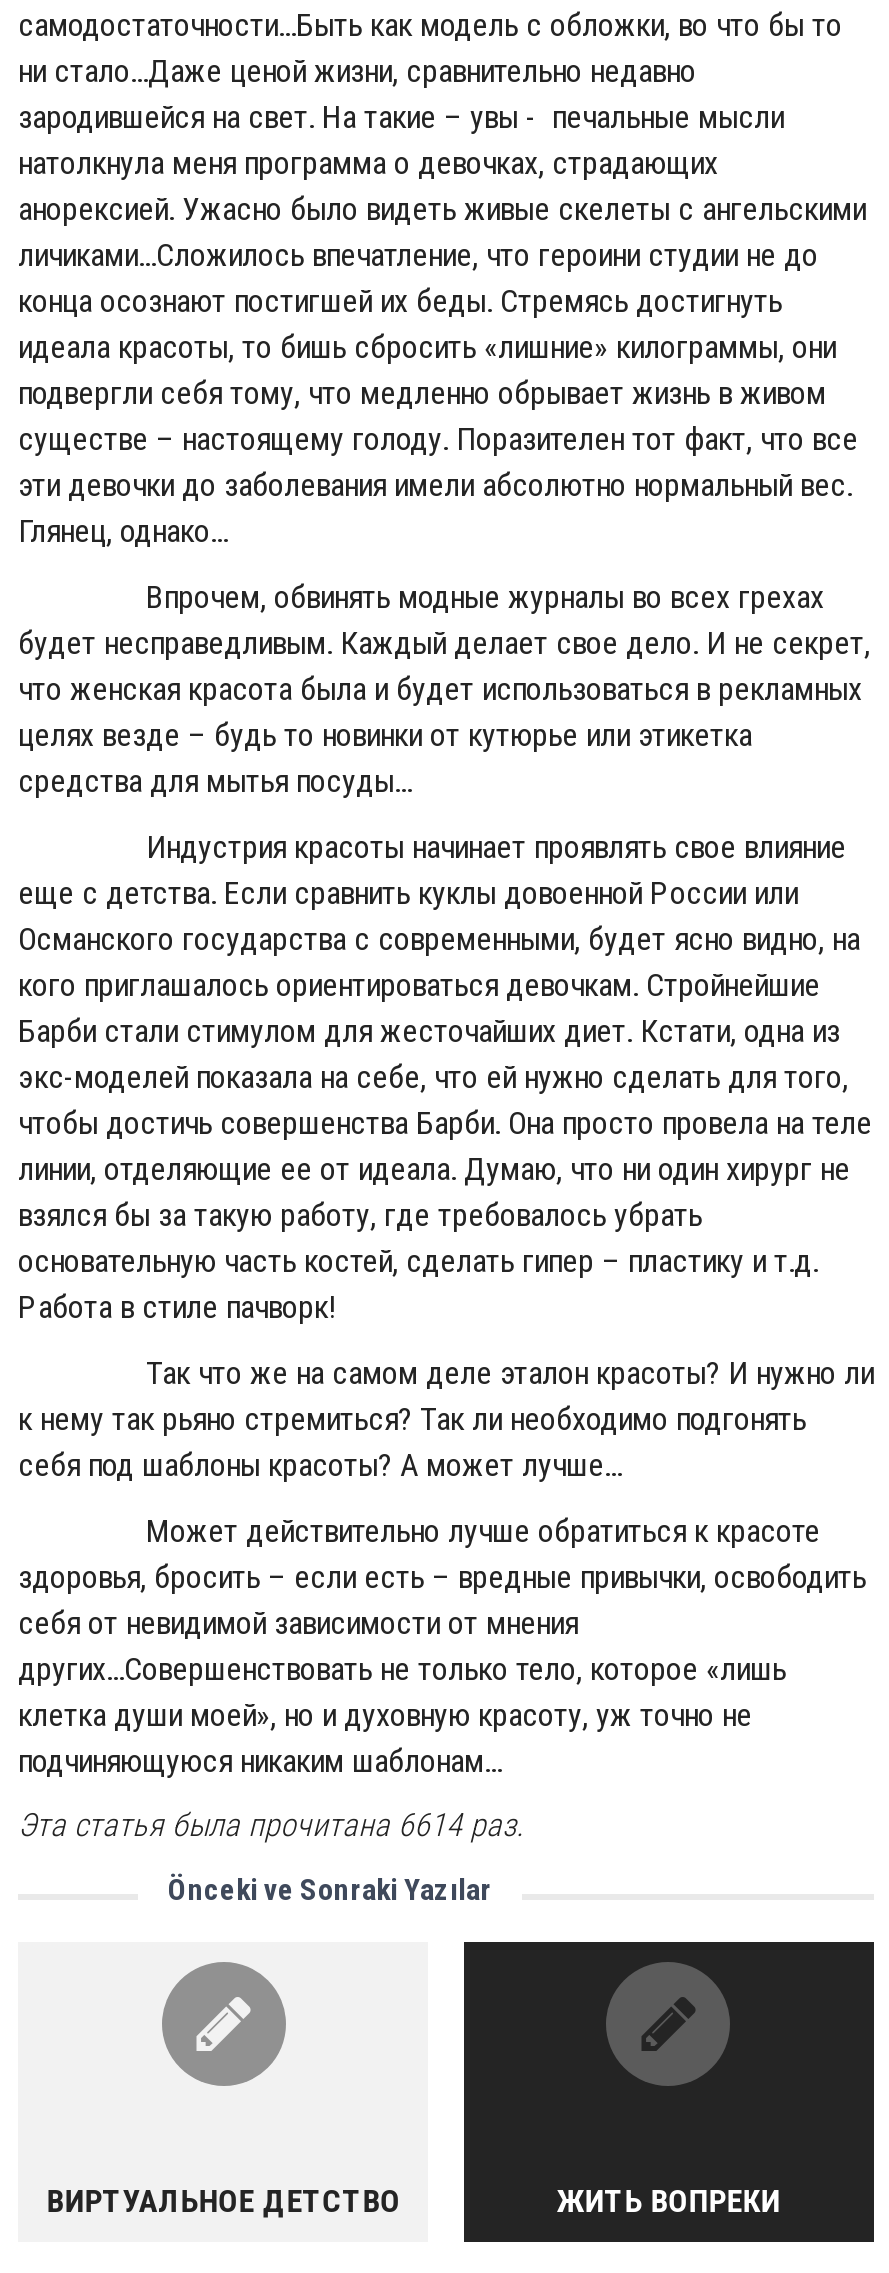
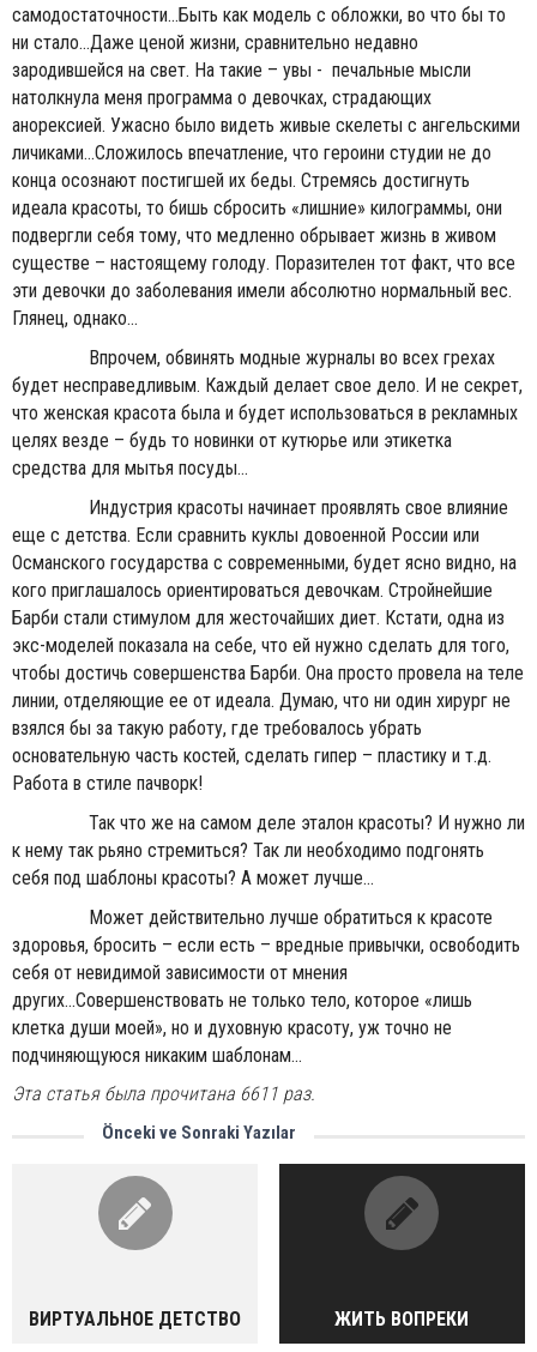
- Эта статья была прочитана 6614 раз.
+ Эта статья была прочитана 6611 раз.
